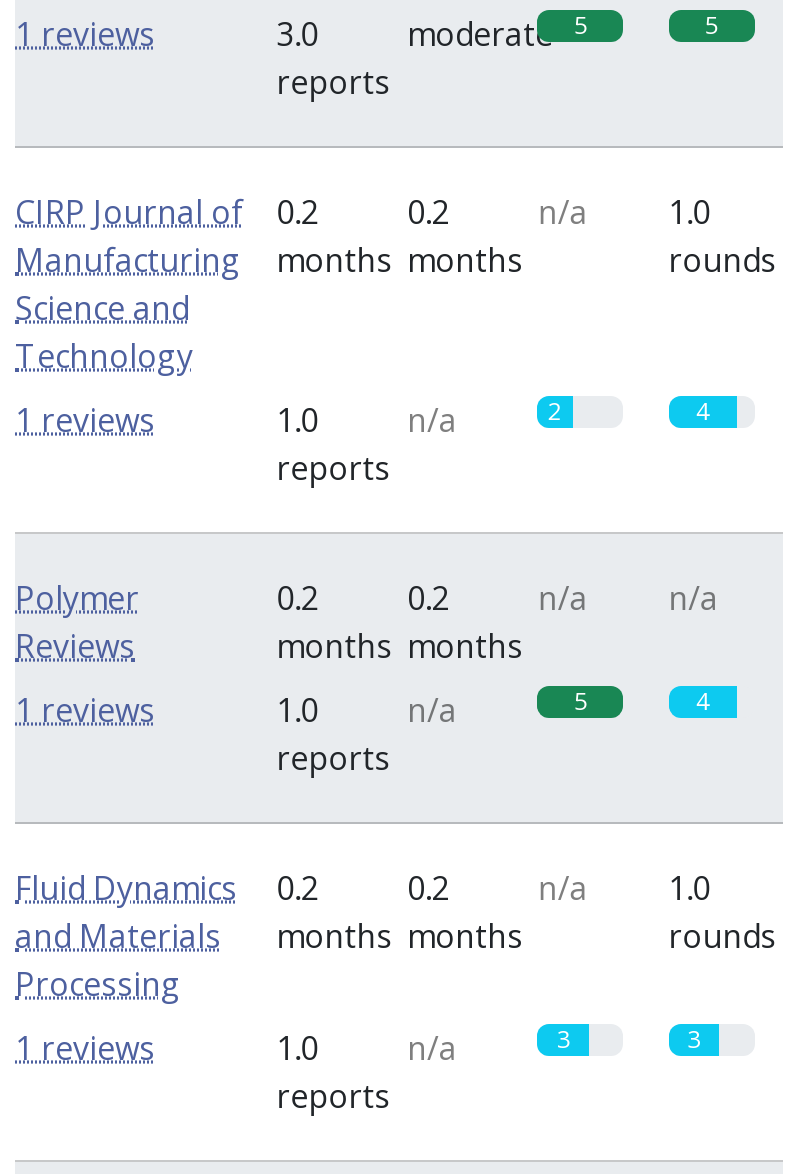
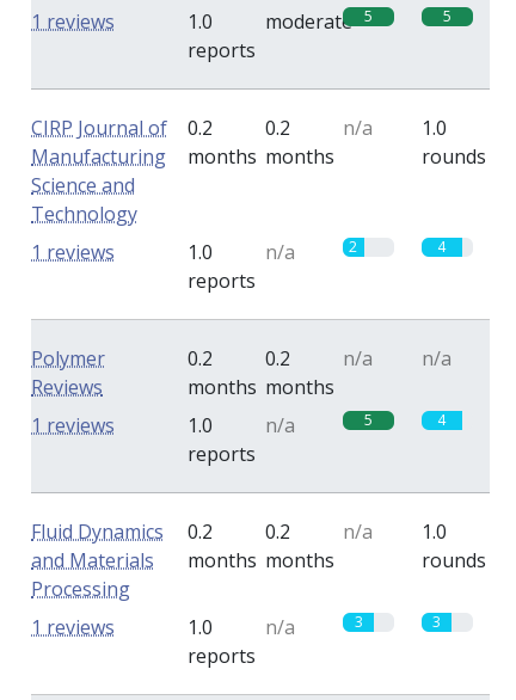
- 3.0
+ 1.0
